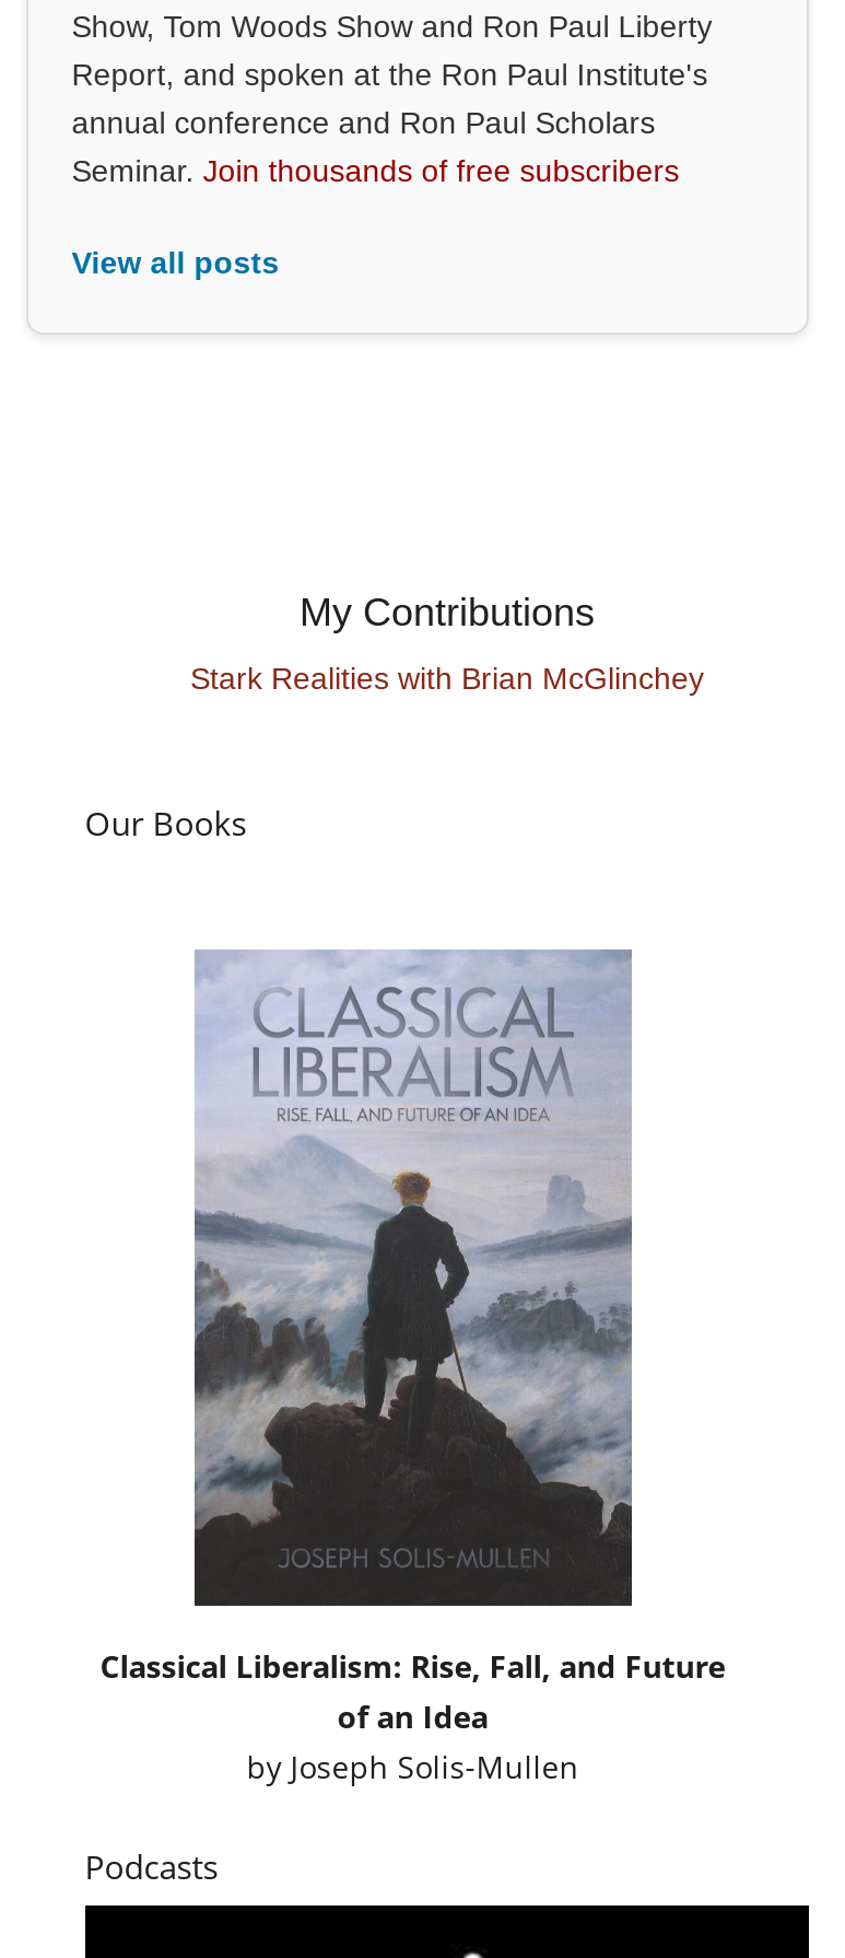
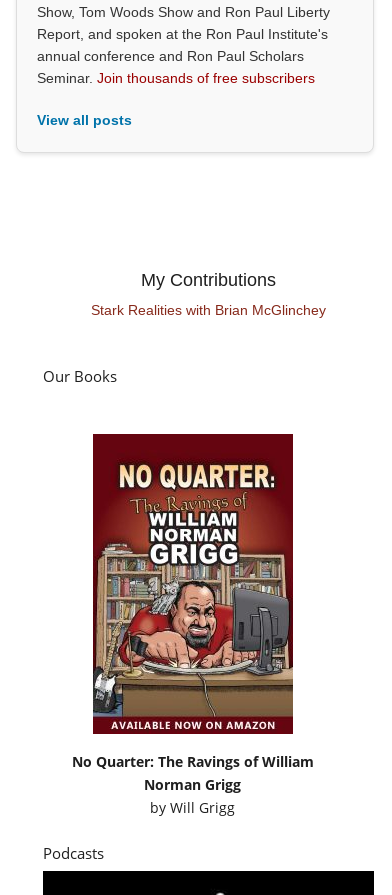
- [image]
- Classical Liberalism: Rise, Fall, and Future
- of an Idea
- by Joseph Solis-Mullen
+ [image]
+ No Quarter: The Ravings of William
+ Norman Grigg
+ by Will Grigg
